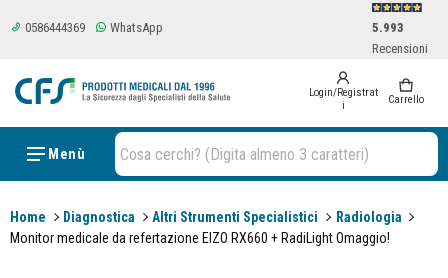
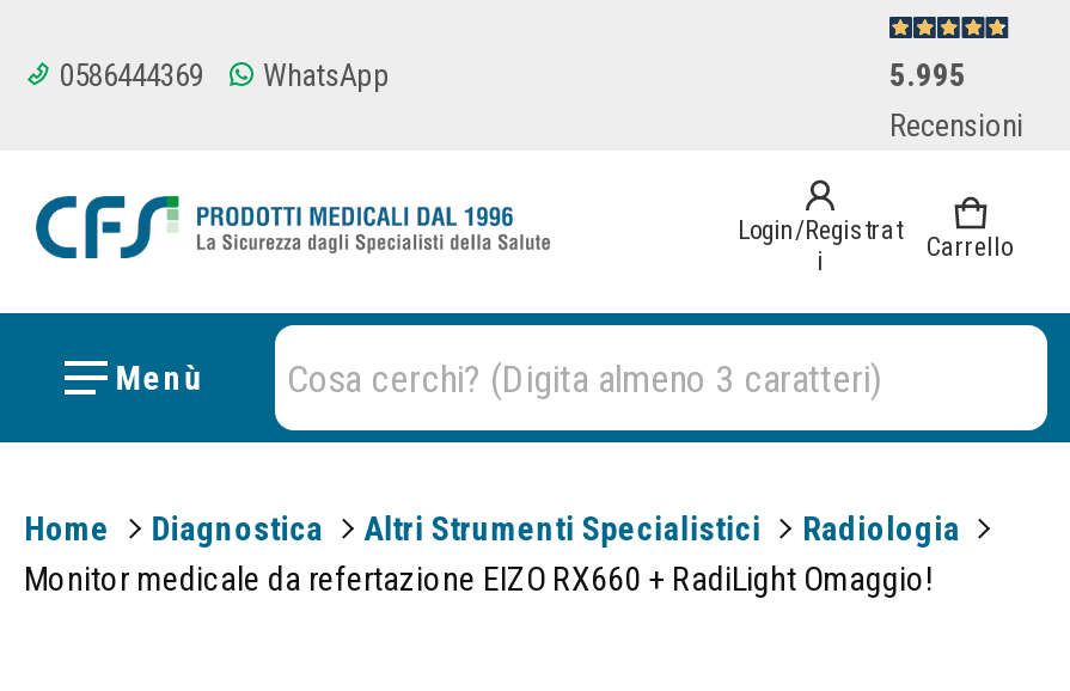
- 5.993
+ 5.995
